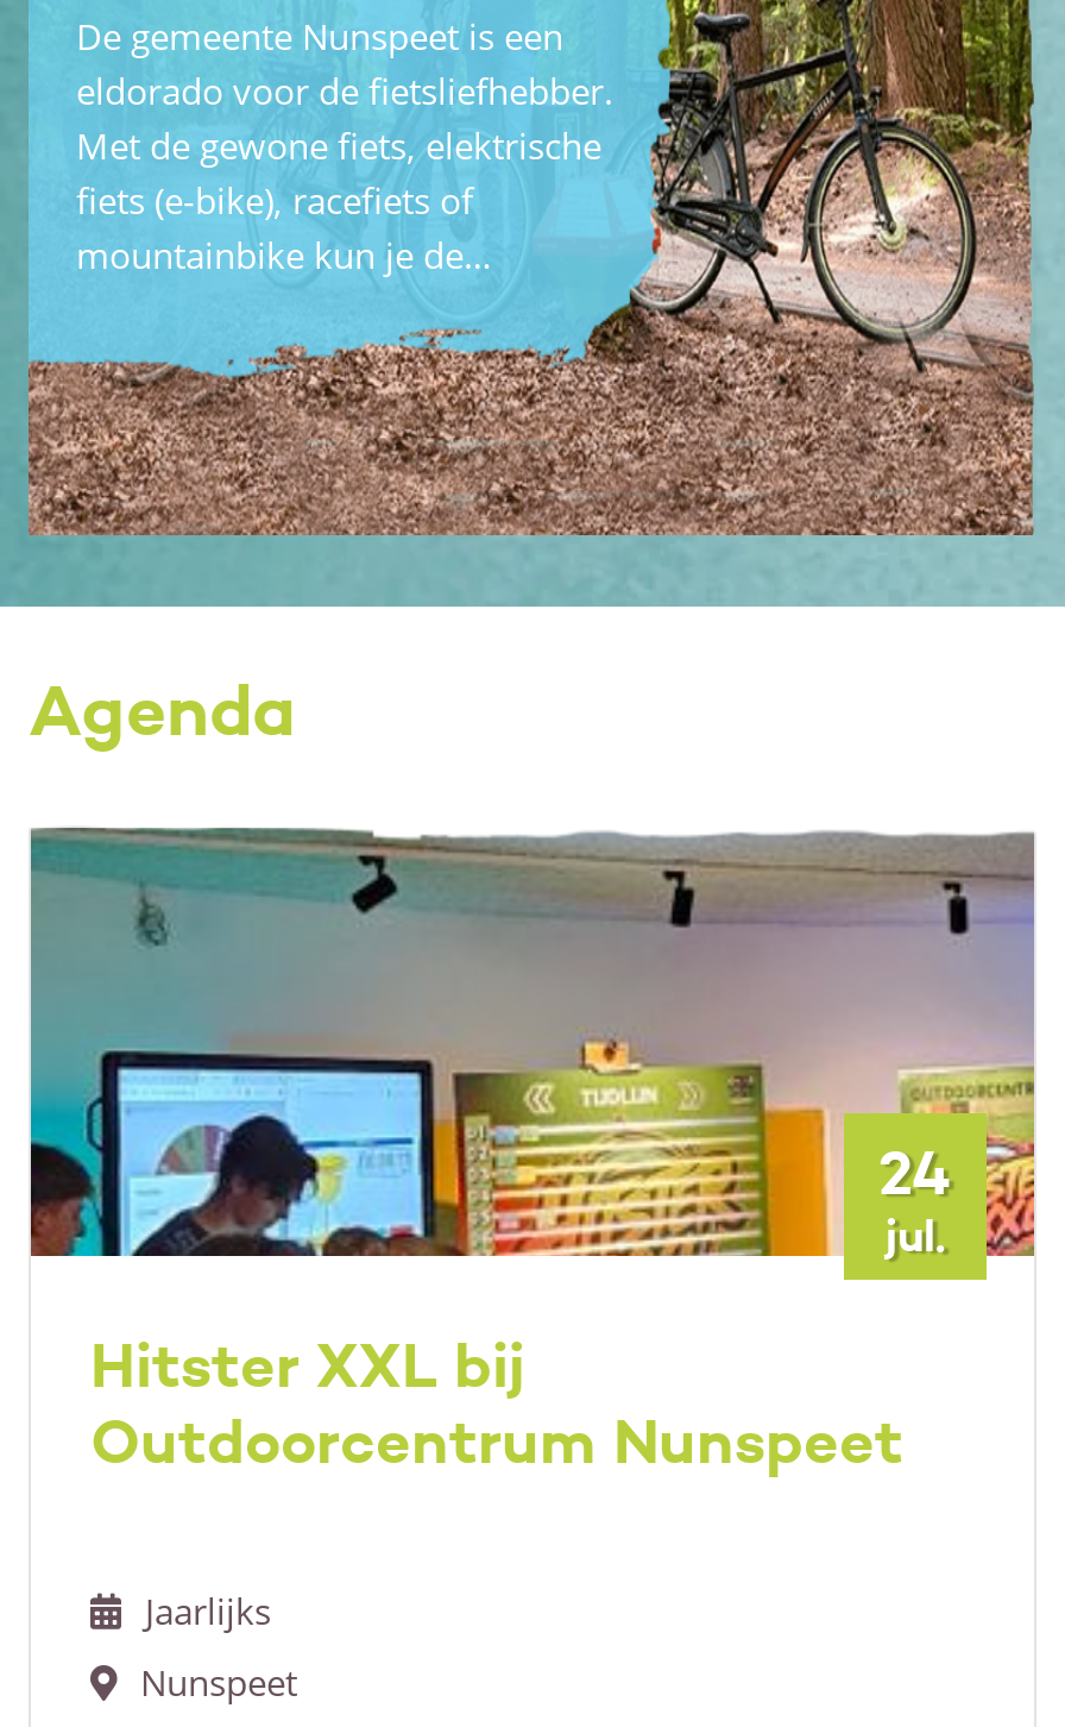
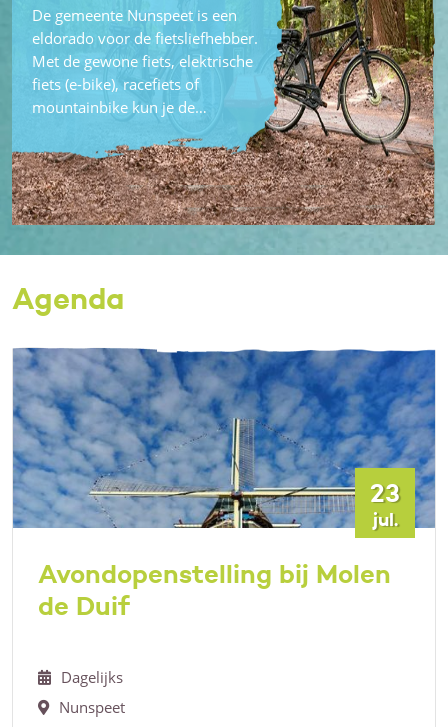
- [image]
- 24
+ [image]
+ 23

- Hitster XXL bij
- Outdoorcentrum Nunspeet
+ Avondopenstelling bij Molen
+ de Duif

- Jaarlijks
+ Dagelijks
